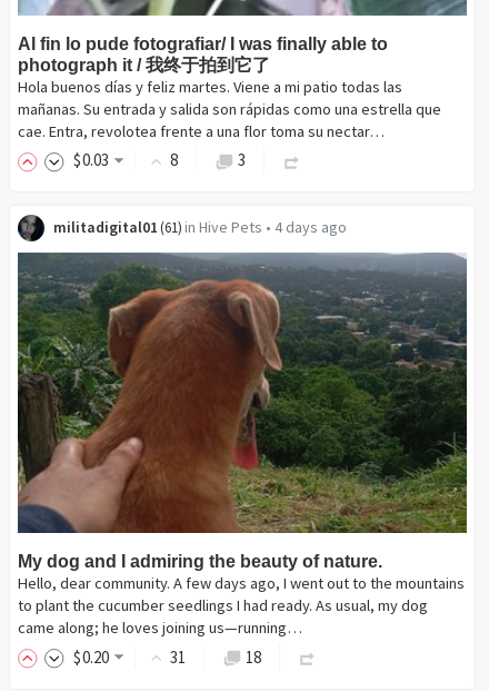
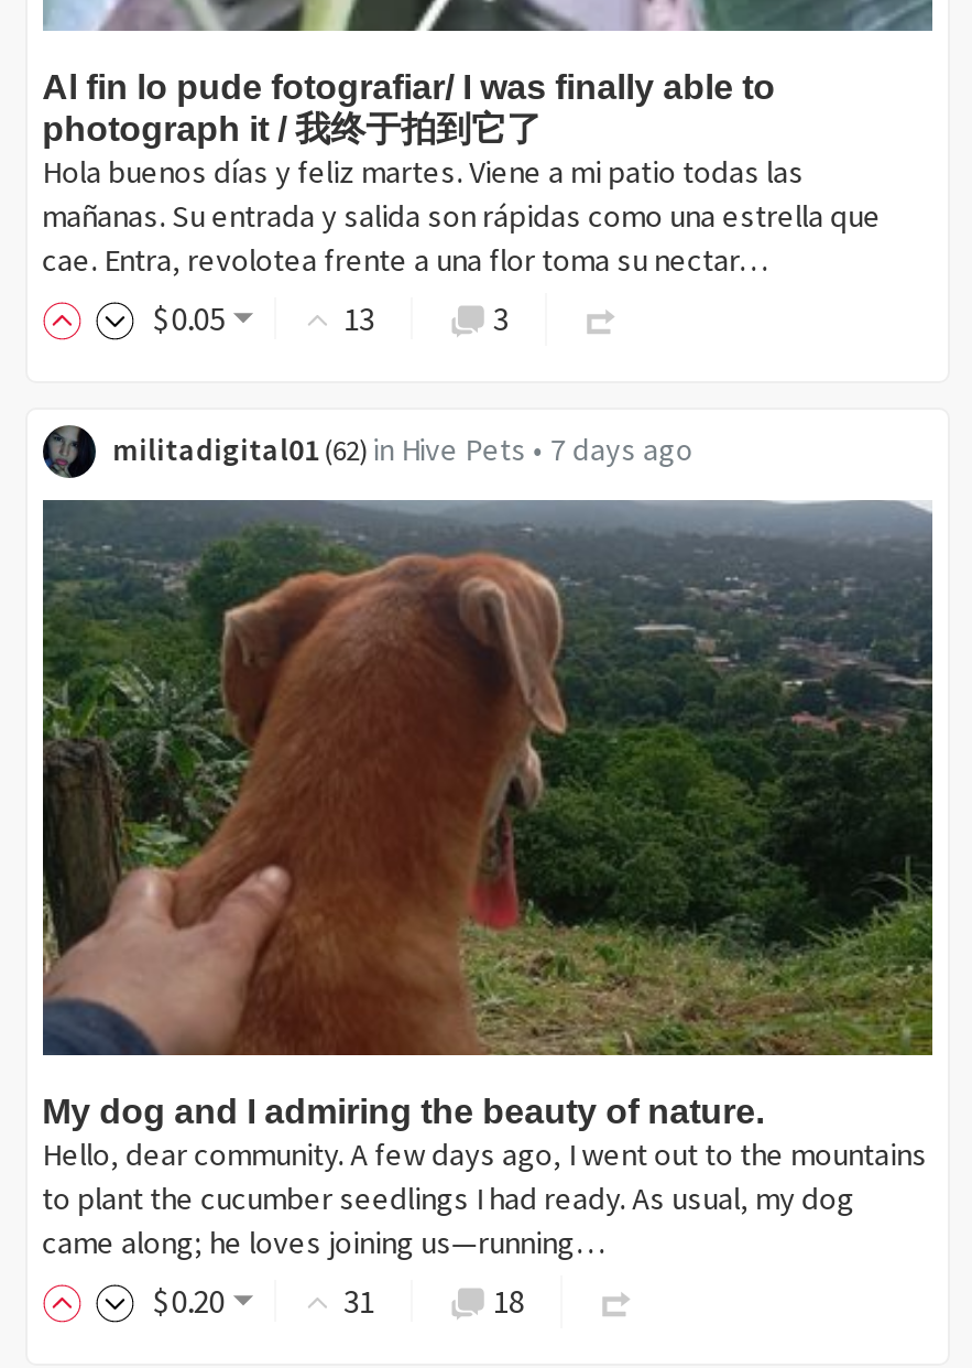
- $ 0.03
+ $ 0.05

- 8
+ 13

- militadigital01 (61) in Hive Pets • 4 days ago
+ militadigital01 (62) in Hive Pets • 7 days ago
